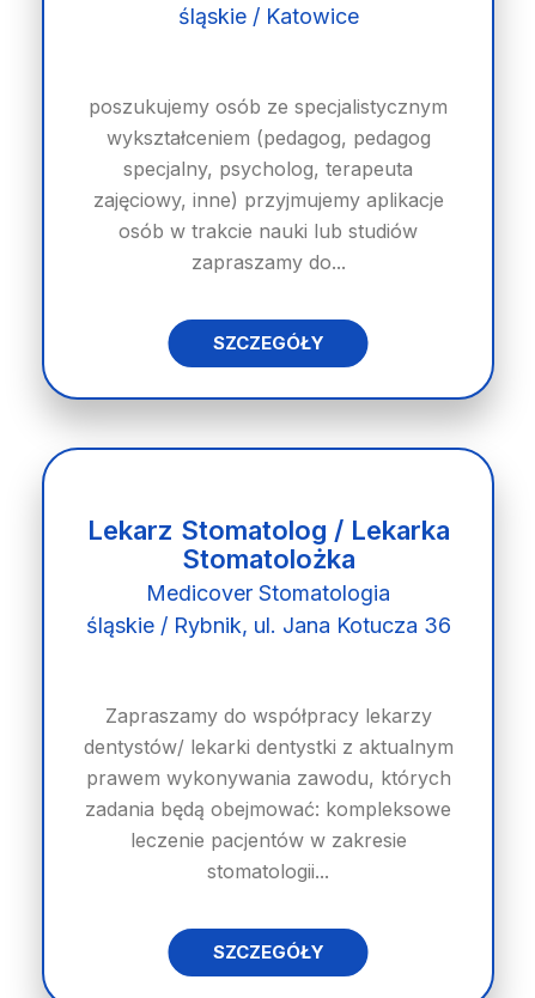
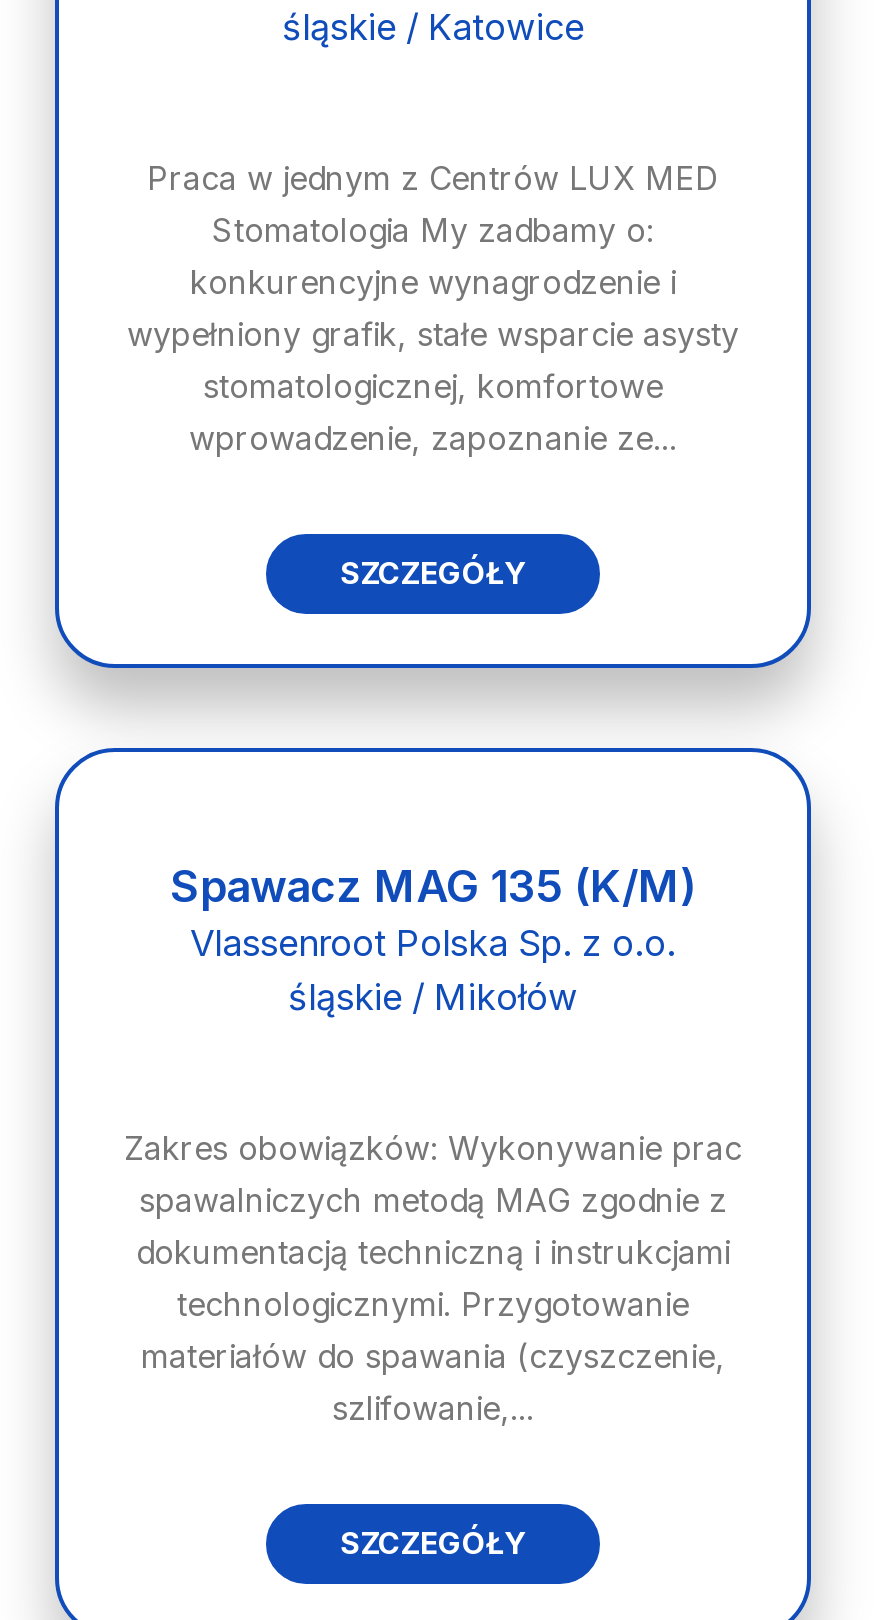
- poszukujemy osób ze specjalistycznym
- wykształceniem (pedagog, pedagog
- specjalny, psycholog, terapeuta
- zajęciowy, inne) przyjmujemy aplikacje
- osób w trakcie nauki lub studiów
- zapraszamy do...
+ Praca w jednym z Centrów LUX MED
+ Stomatologia My zadbamy o:
+ konkurencyjne wynagrodzenie i
+ wypełniony grafik, stałe wsparcie asysty
+ stomatologicznej, komfortowe
+ wprowadzenie, zapoznanie ze...

- Lekarz Stomatolog / Lekarka
- Stomatolożka
- Medicover Stomatologia
- śląskie / Rybnik, ul. Jana Kotucza 36
+ Spawacz MAG 135 (K/M)
+ Vlassenroot Polska Sp. z o.o.
+ śląskie / Mikołów

- Zapraszamy do współpracy lekarzy
- dentystów/ lekarki dentystki z aktualnym
- prawem wykonywania zawodu, których
- zadania będą obejmować: kompleksowe
- leczenie pacjentów w zakresie
- stomatologii...
+ Zakres obowiązków: Wykonywanie prac
+ spawalniczych metodą MAG zgodnie z
+ dokumentacją techniczną i instrukcjami
+ technologicznymi. Przygotowanie
+ materiałów do spawania (czyszczenie,
+ szlifowanie,...
